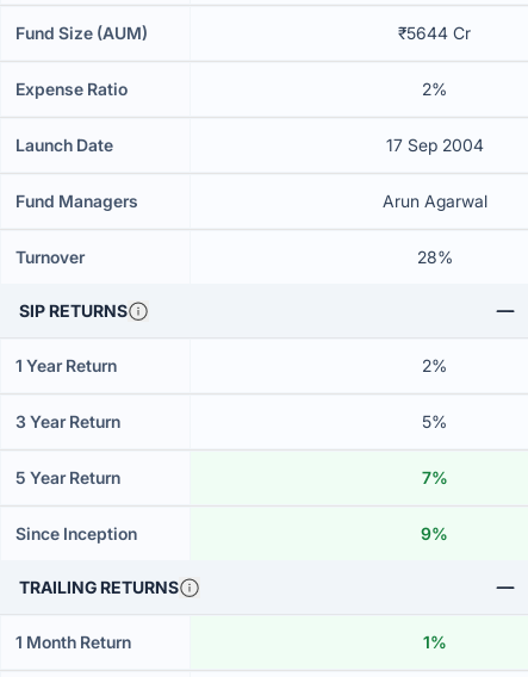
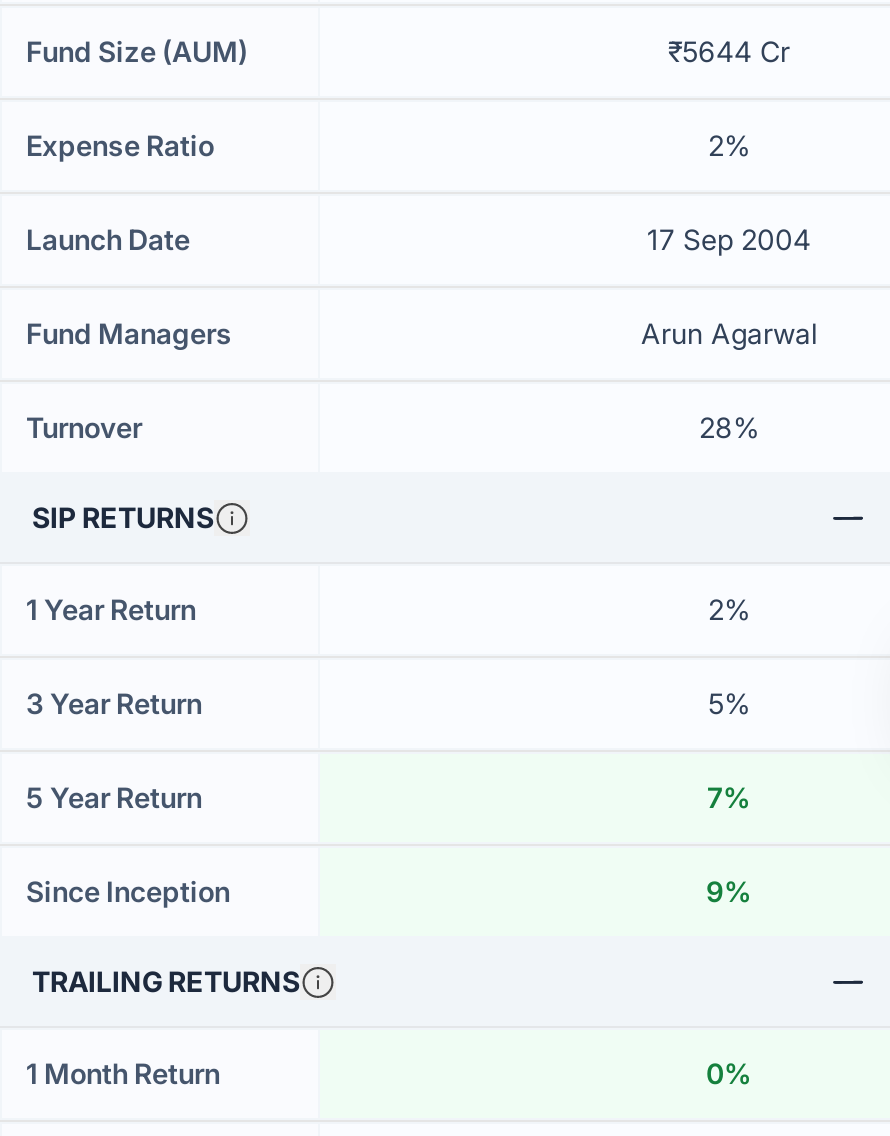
- 1%
+ 0%
